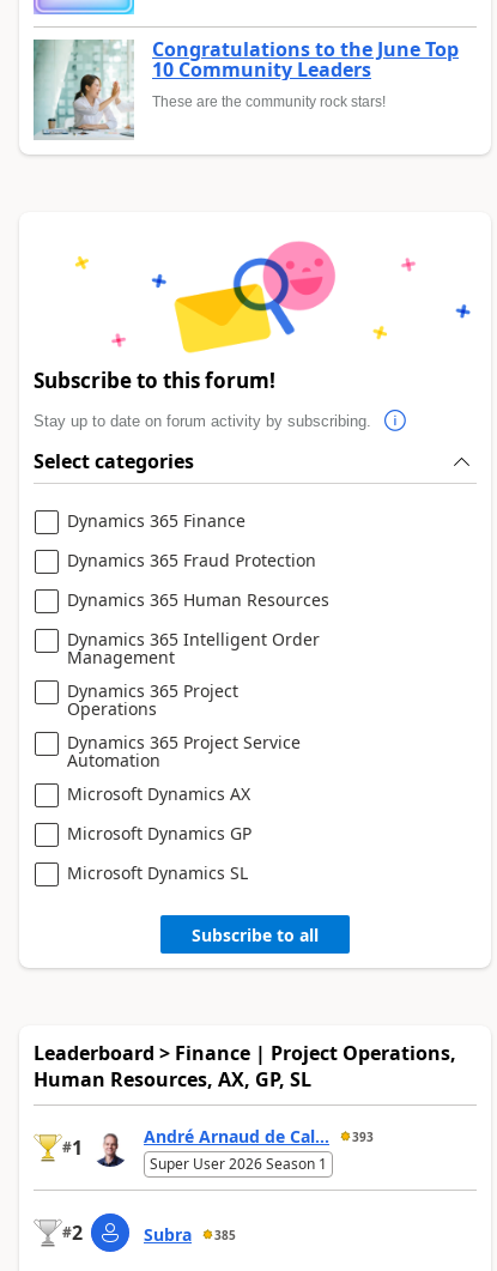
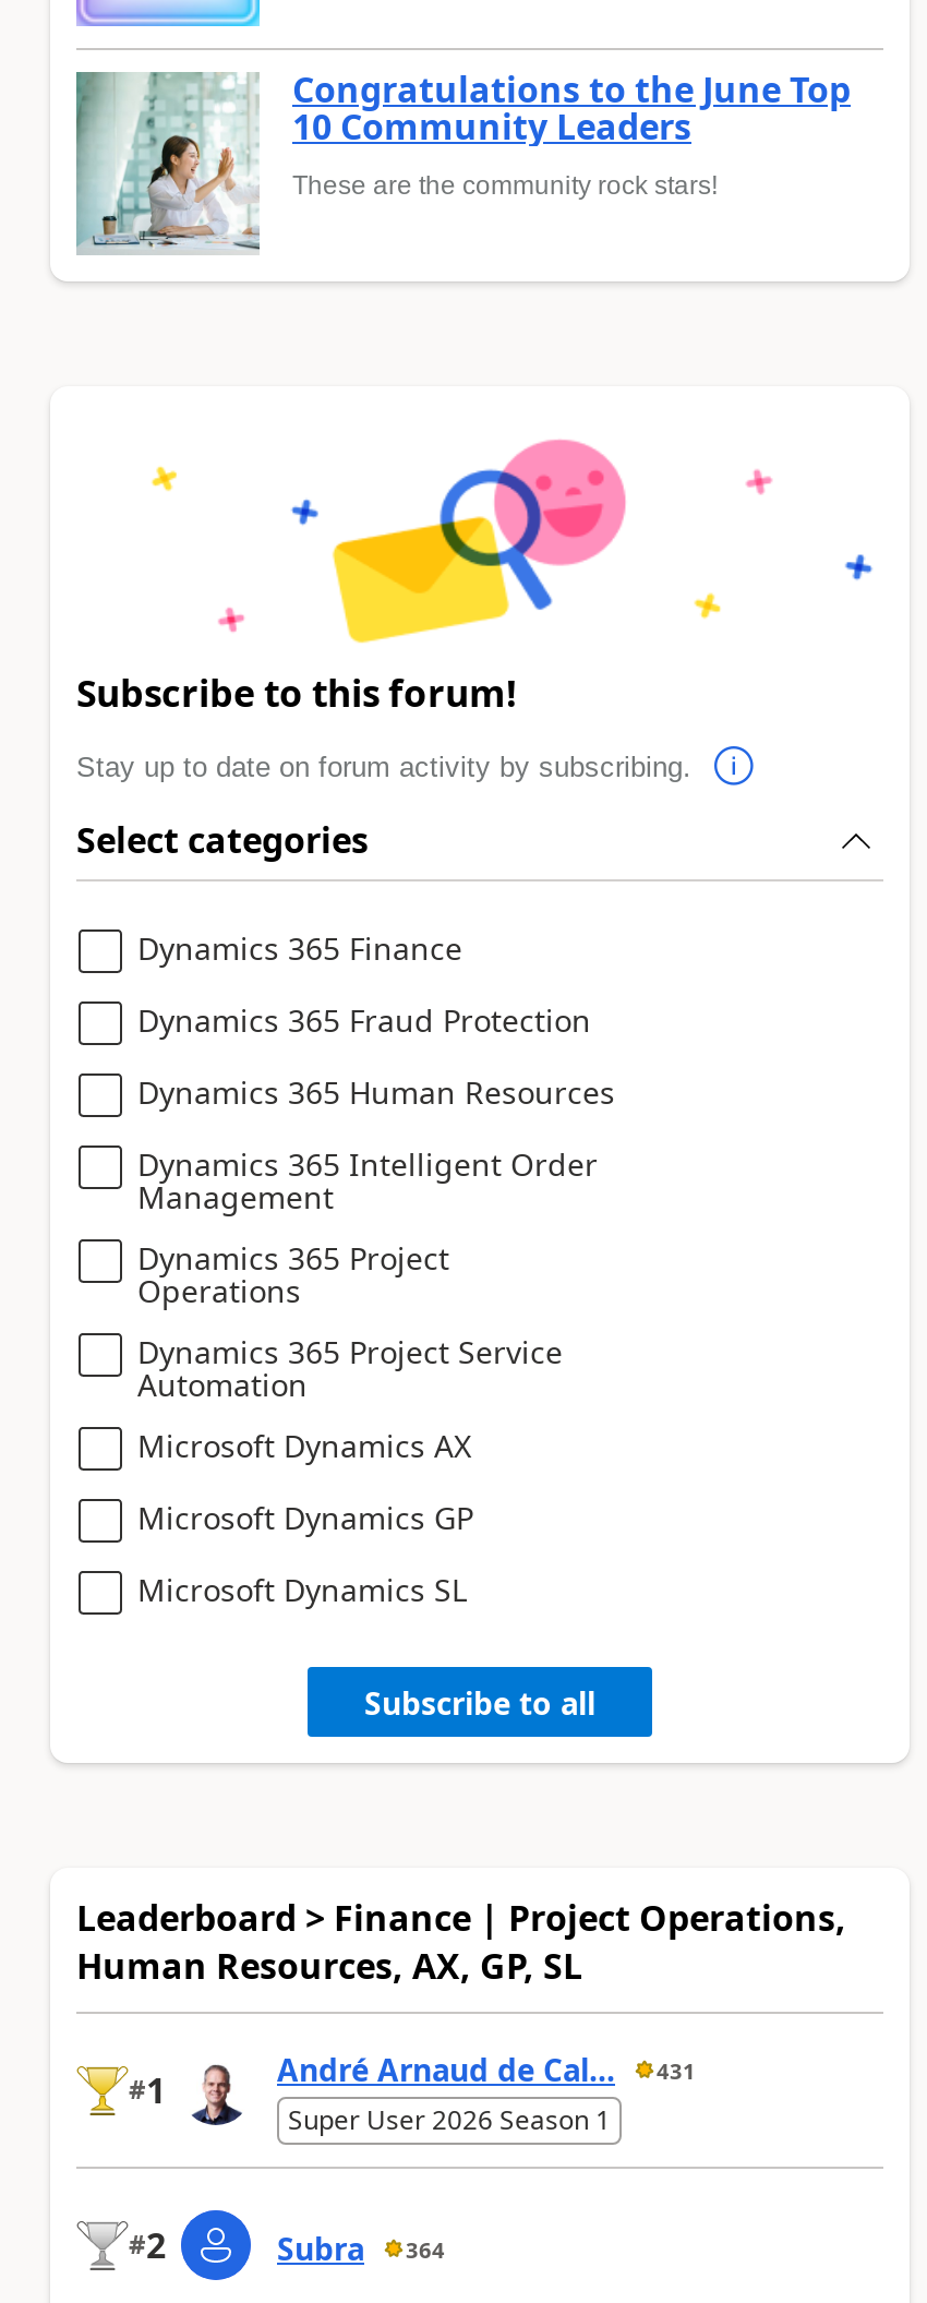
- André Arnaud de Cal... 393
+ André Arnaud de Cal... 431

- Subra 385
+ Subra 364
